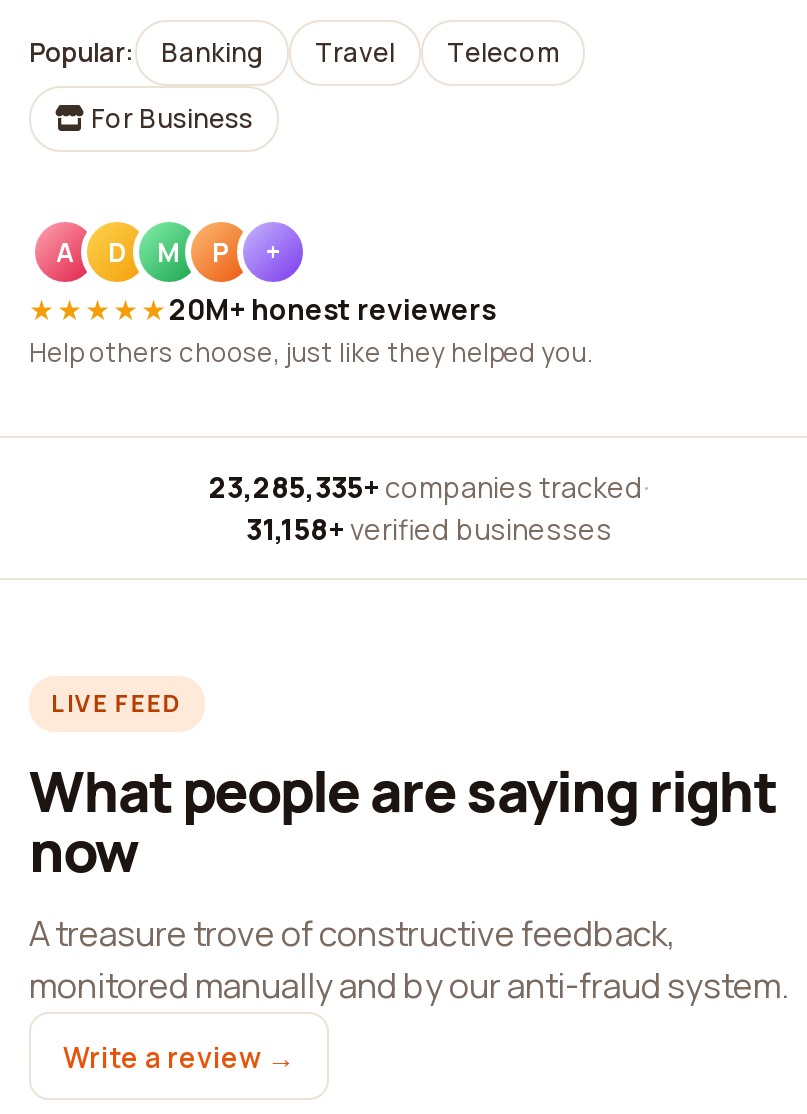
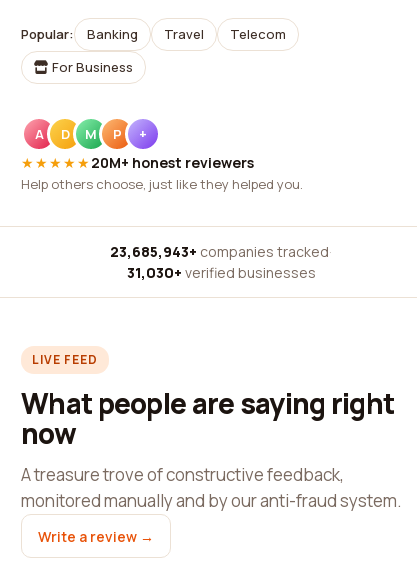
- 23,285,335+ companies tracked ·
+ 23,685,943+ companies tracked ·

- 31,158+ verified businesses
+ 31,030+ verified businesses
